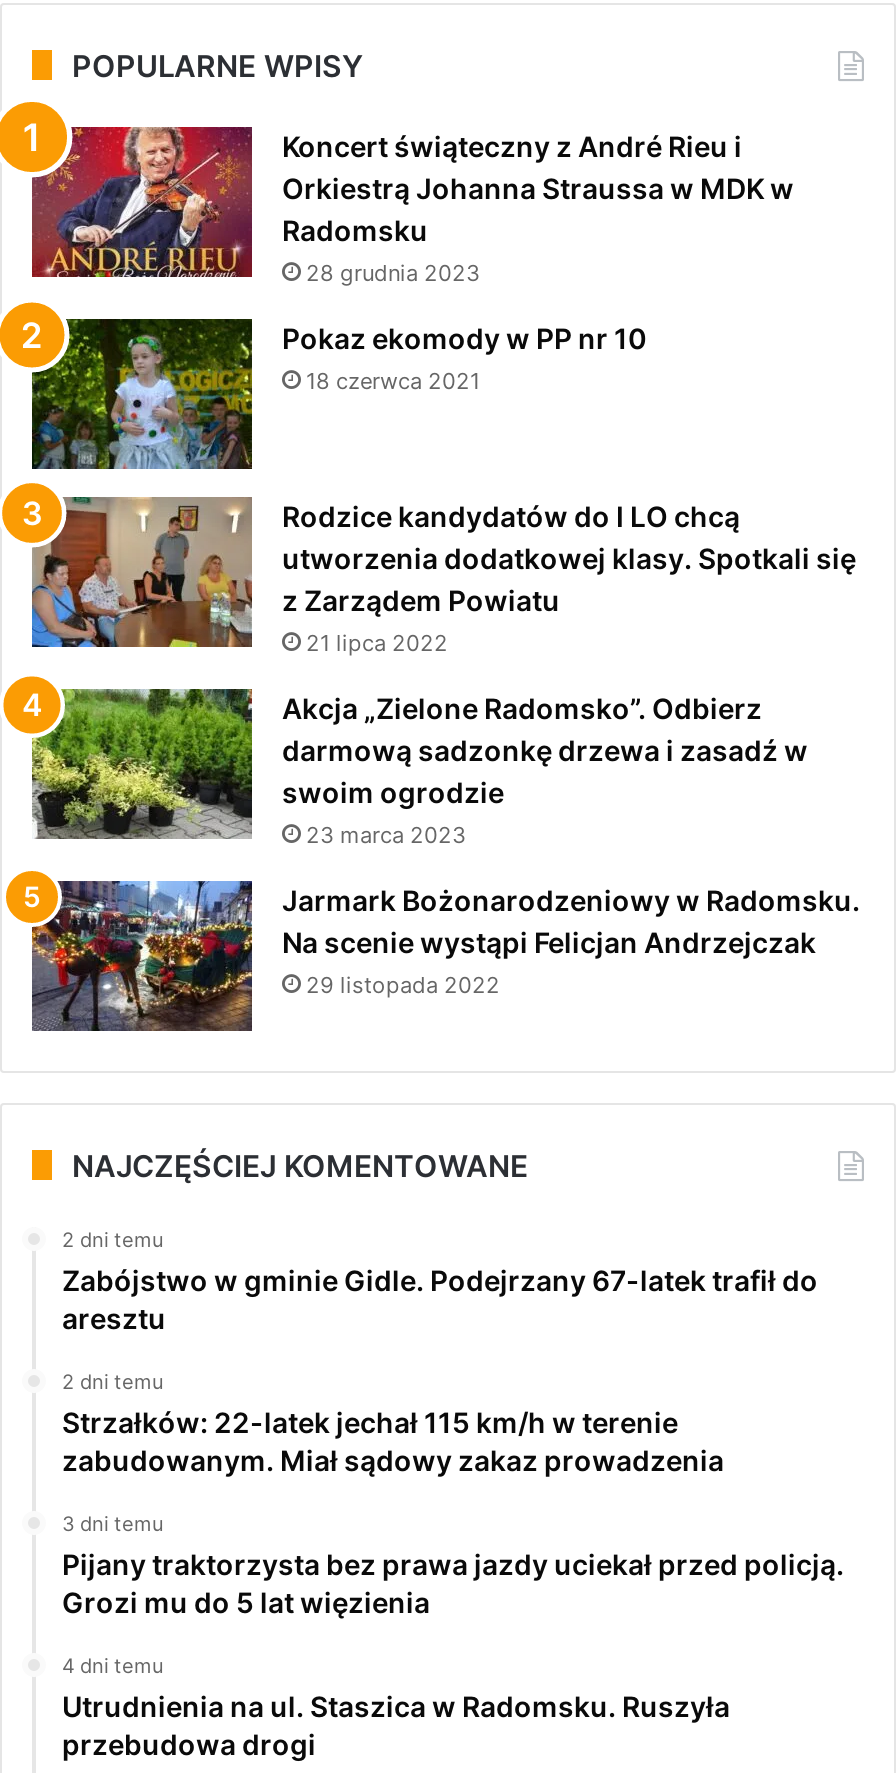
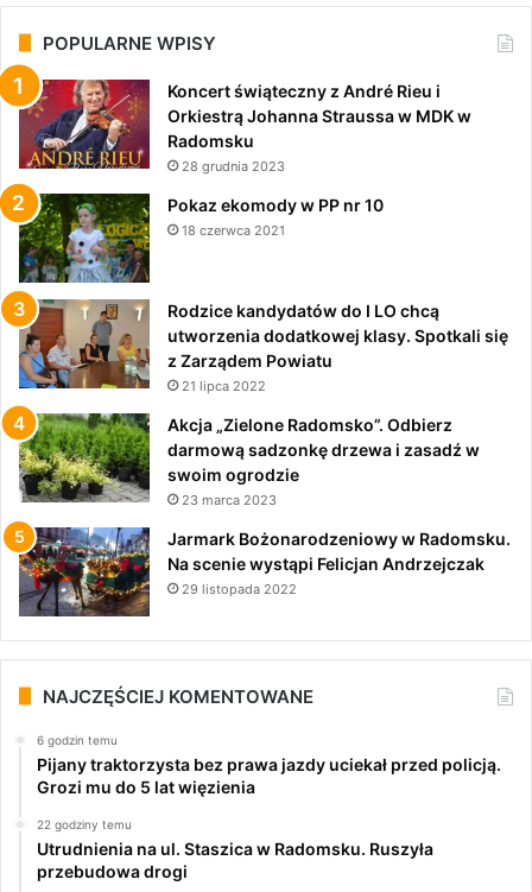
- 2 dni temu
- Zabójstwo w gminie Gidle. Podejrzany 67-latek trafił do
- aresztu
- 2 dni temu
- Strzałków: 22-latek jechał 115 km/h w terenie
- zabudowanym. Miał sądowy zakaz prowadzenia
- 3 dni temu
+ 6 godzin temu

- 4 dni temu
+ 22 godziny temu
